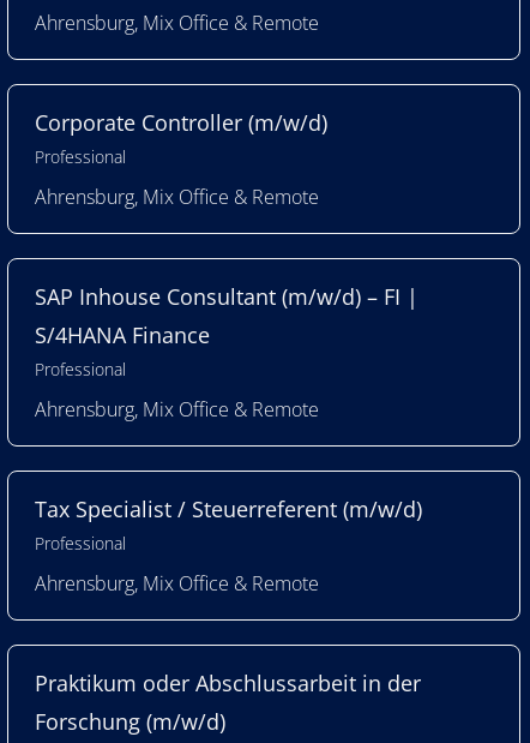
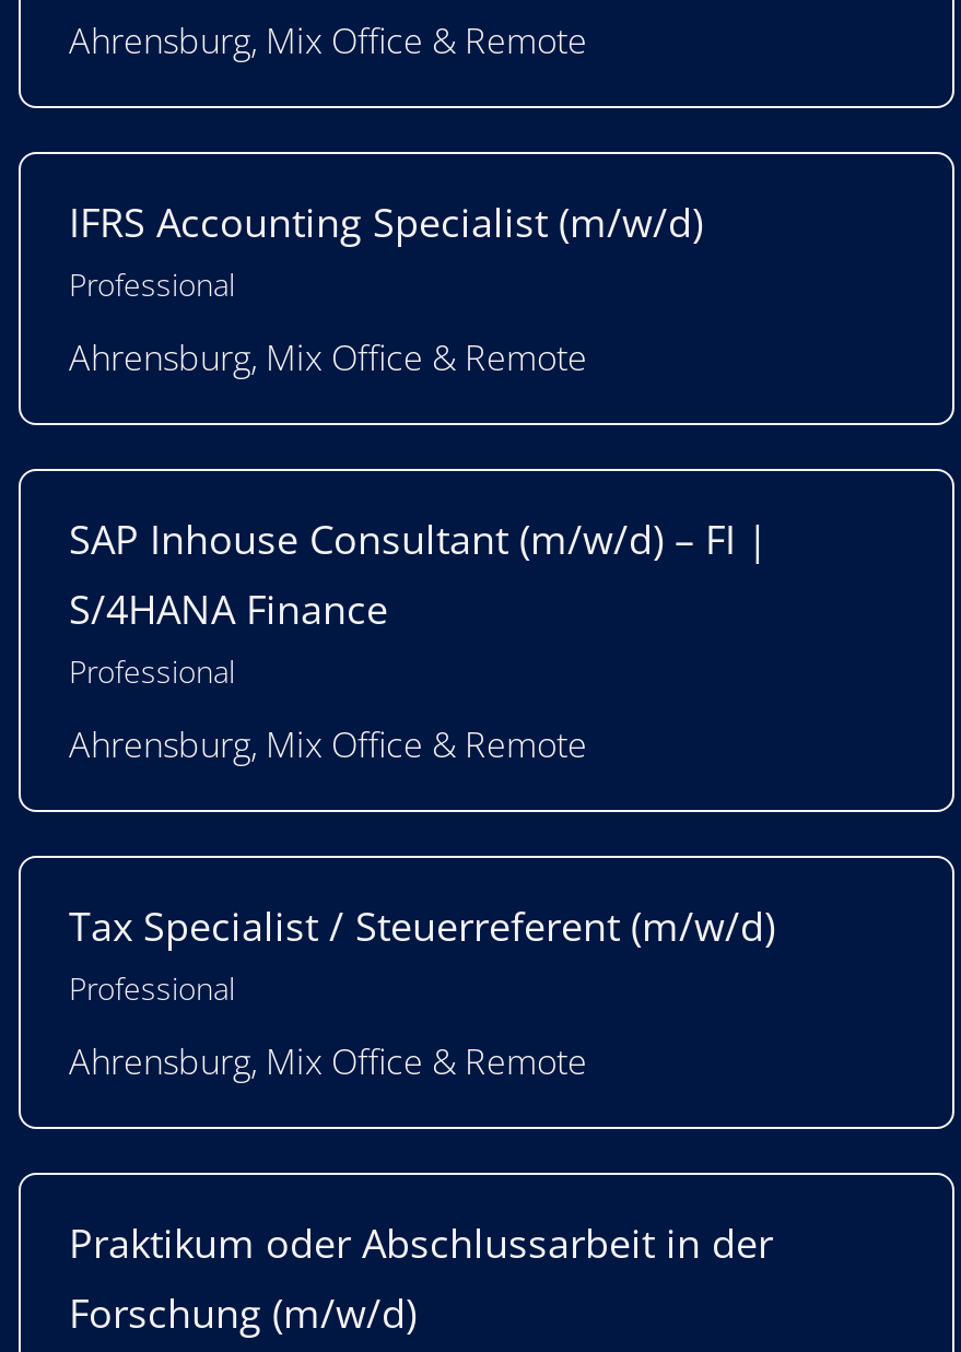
- Corporate Controller (m/w/d)
+ IFRS Accounting Specialist (m/w/d)
